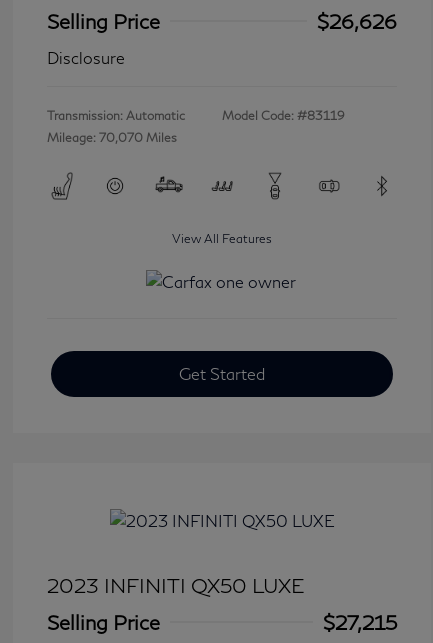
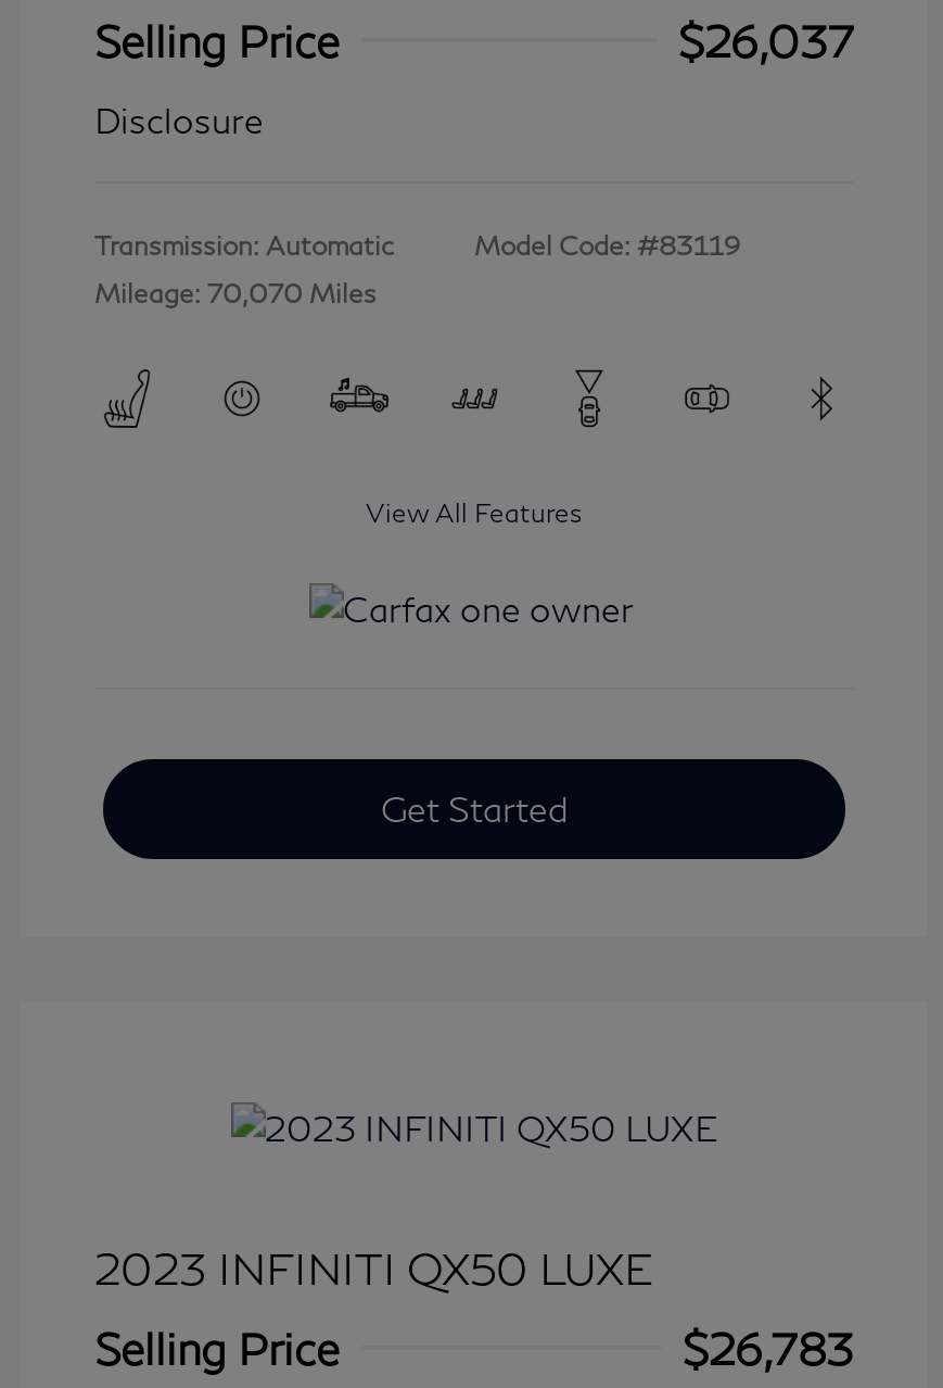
- $26,626
+ $26,037

- $27,215
+ $26,783
